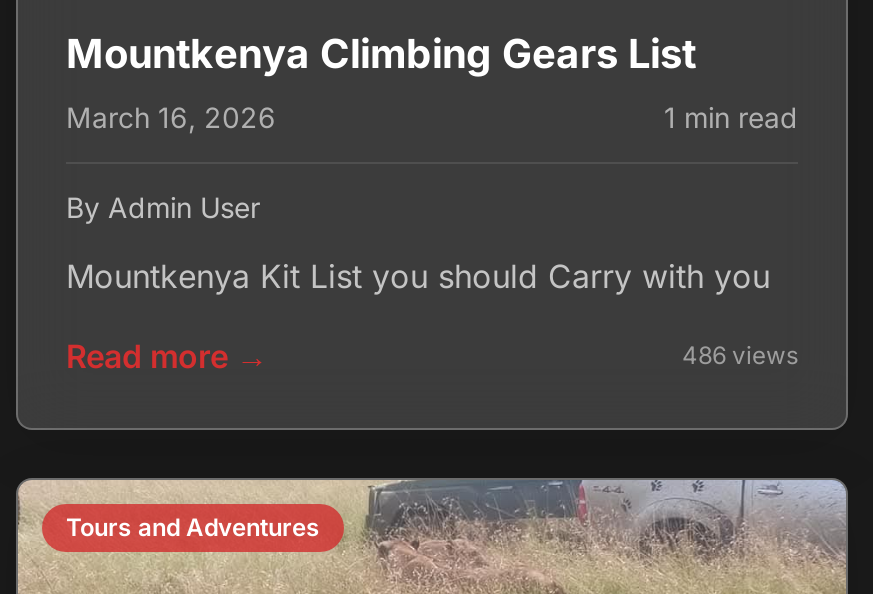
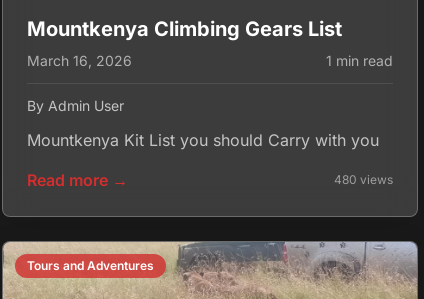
- 486 views
+ 480 views
